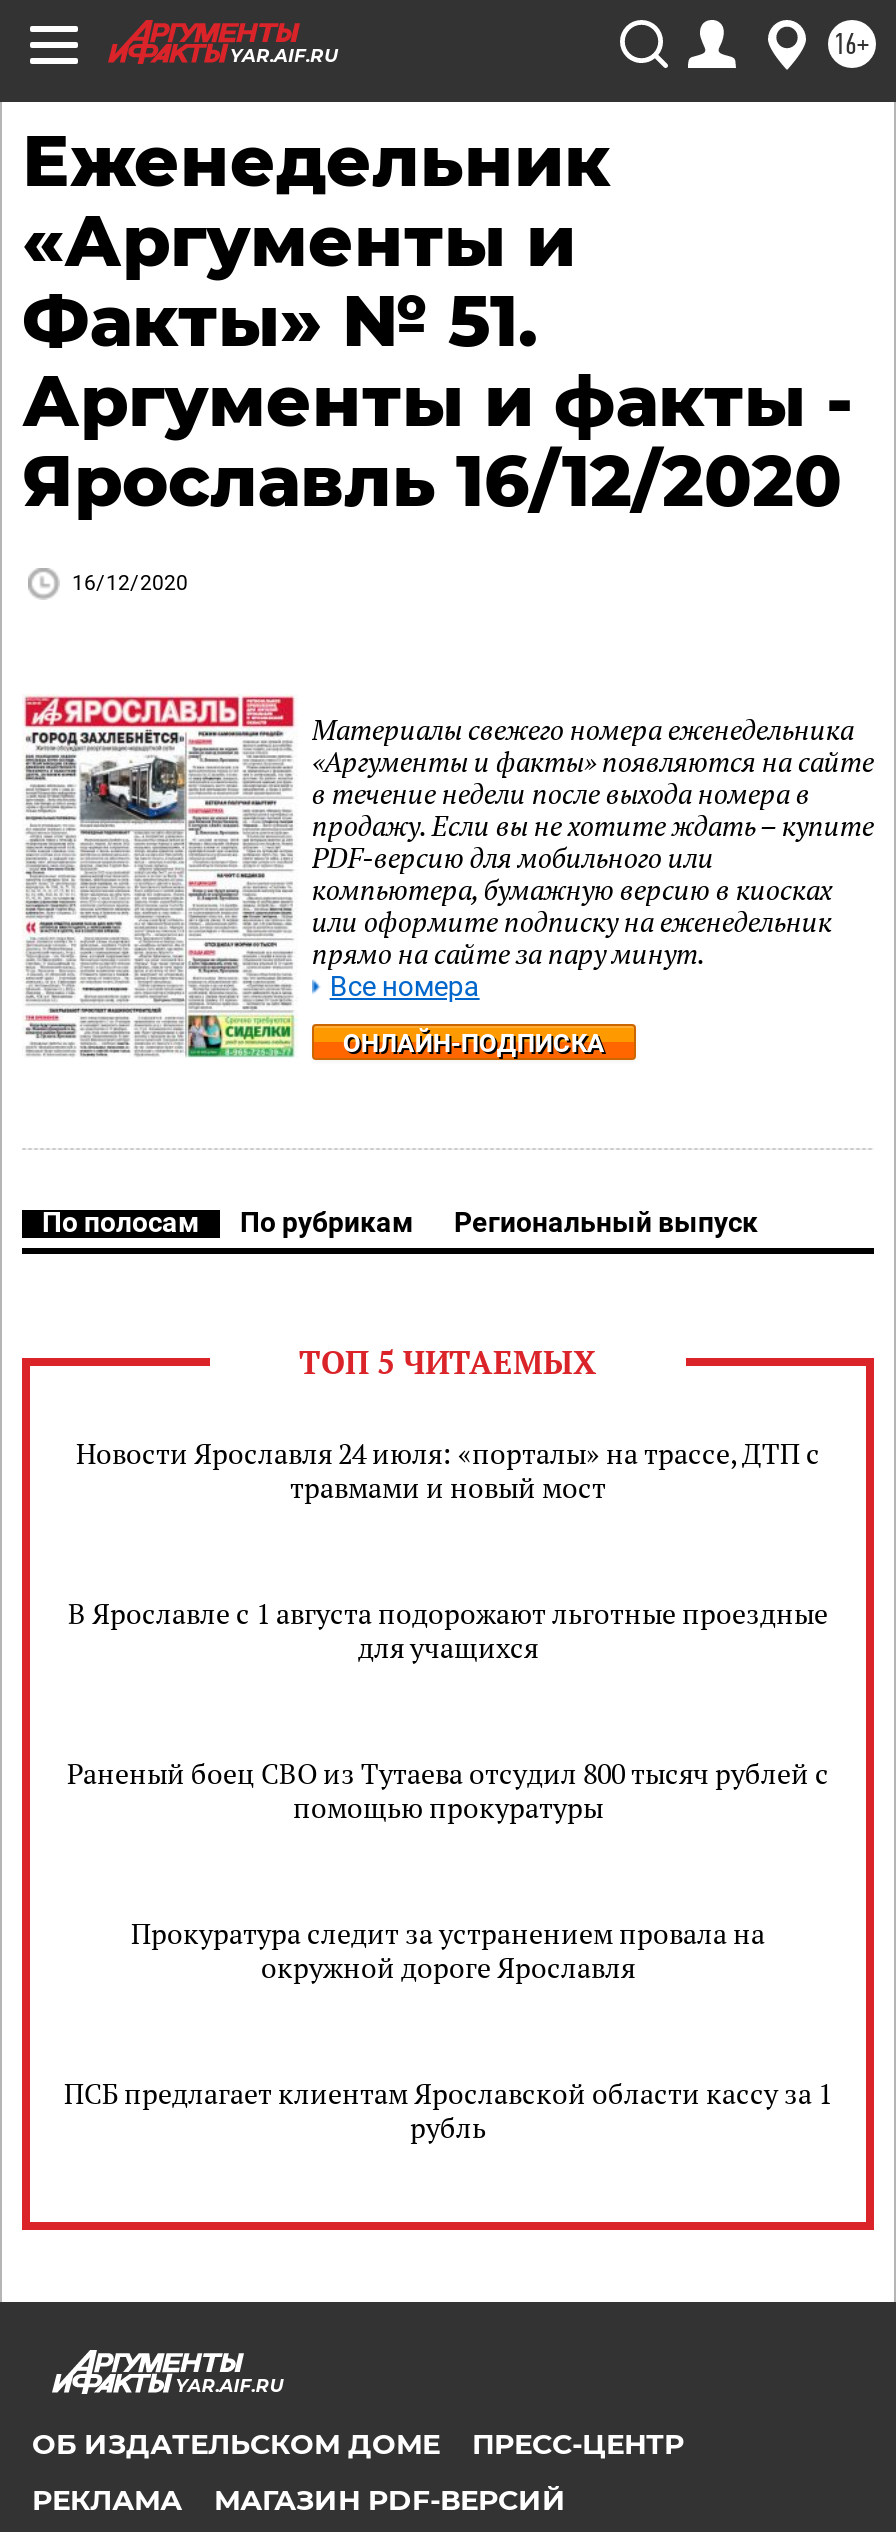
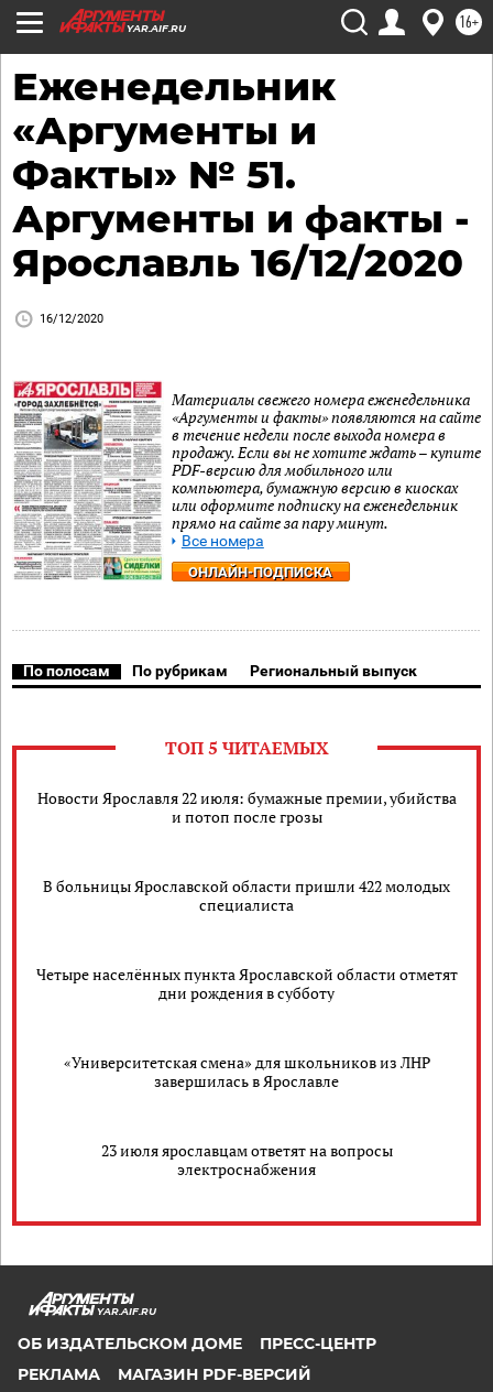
- Новости Ярославля 24 июля: «порталы» на трассе, ДТП с
- травмами и новый мост
+ Новости Ярославля 22 июля: бумажные премии, убийства
+ и потоп после грозы

- В Ярославле с 1 августа подорожают льготные проездные
- для учащихся
+ В больницы Ярославской области пришли 422 молодых
+ специалиста

- Раненый боец СВО из Тутаева отсудил 800 тысяч рублей с
- помощью прокуратуры
+ Четыре населённых пункта Ярославской области отметят
+ дни рождения в субботу

- Прокуратура следит за устранением провала на
- окружной дороге Ярославля
+ «Университетская смена» для школьников из ЛНР
+ завершилась в Ярославле

- ПСБ предлагает клиентам Ярославской области кассу за 1
- рубль
+ 23 июля ярославцам ответят на вопросы
+ электроснабжения
